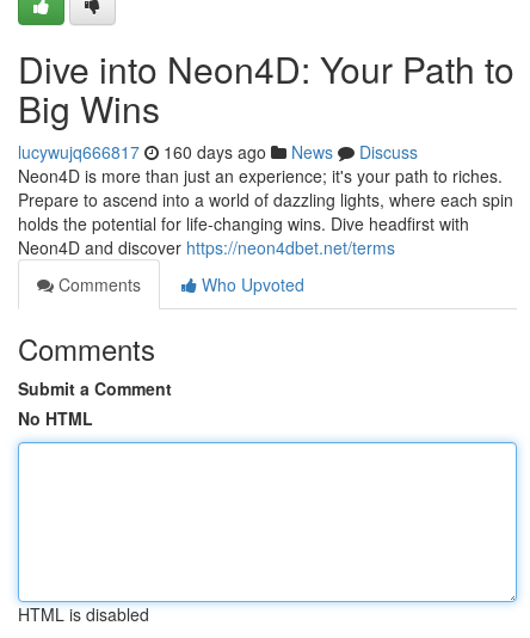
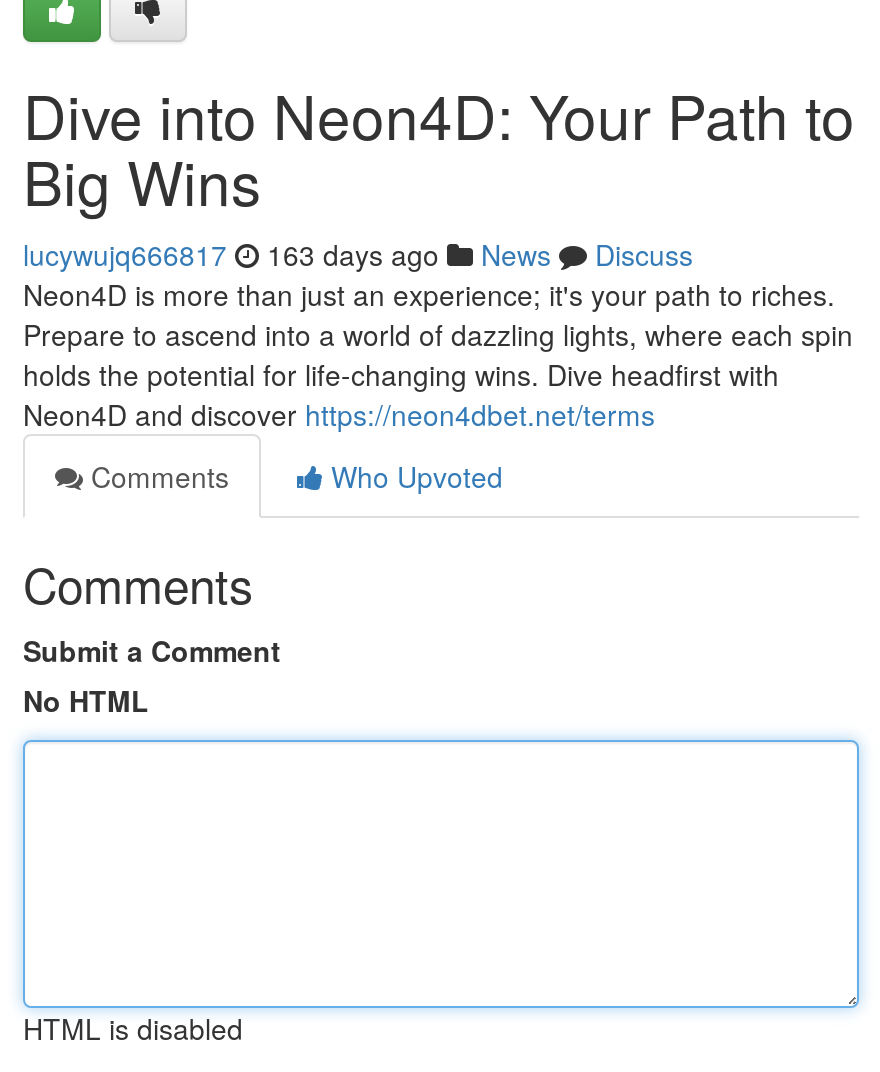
- lucywujq666817 160 days ago News Discuss
+ lucywujq666817 163 days ago News Discuss
